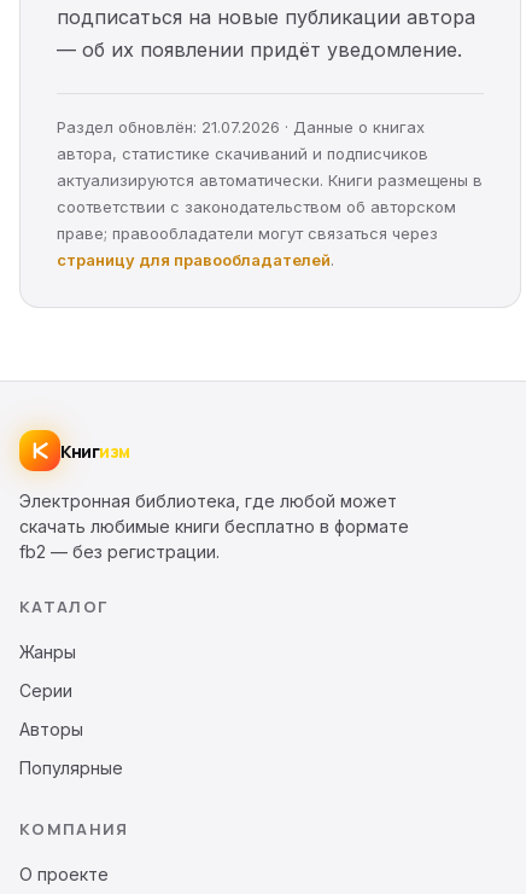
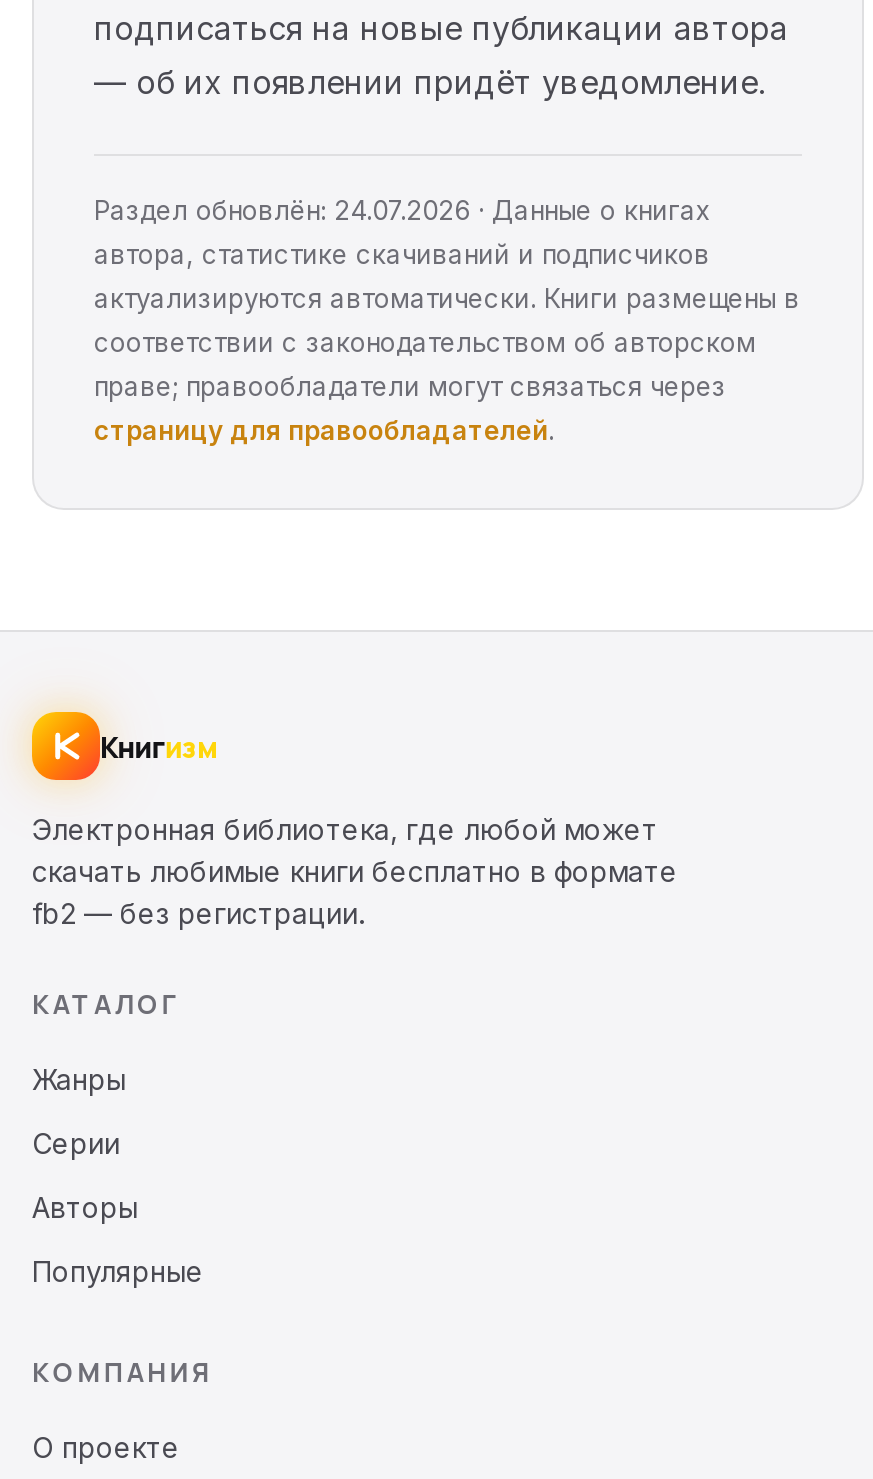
- Раздел обновлён: 21.07.2026 · Данные о книгах
+ Раздел обновлён: 24.07.2026 · Данные о книгах
